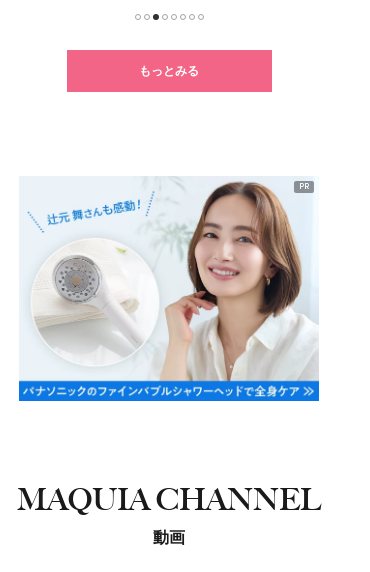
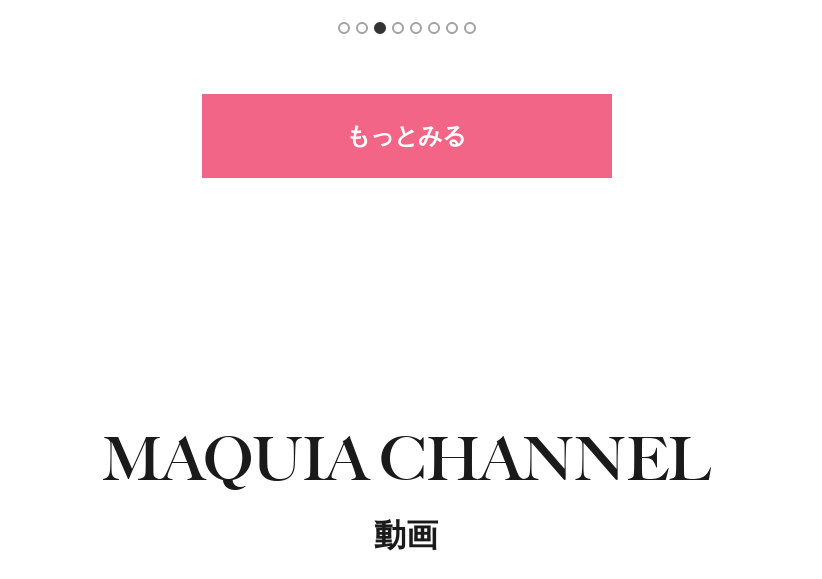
- [image]
- PR
